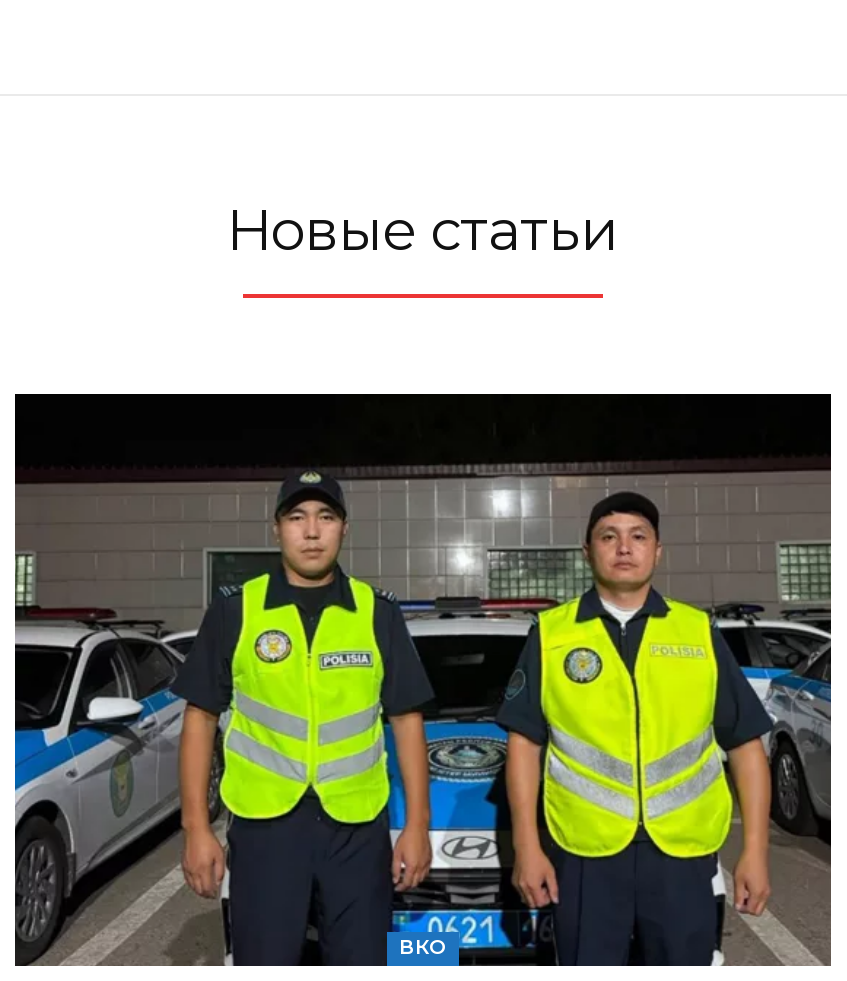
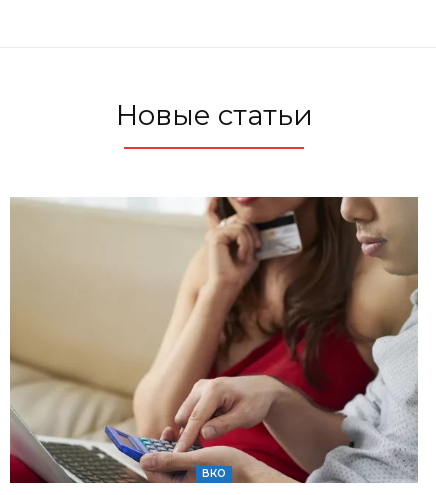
- [image]
+ [image]
